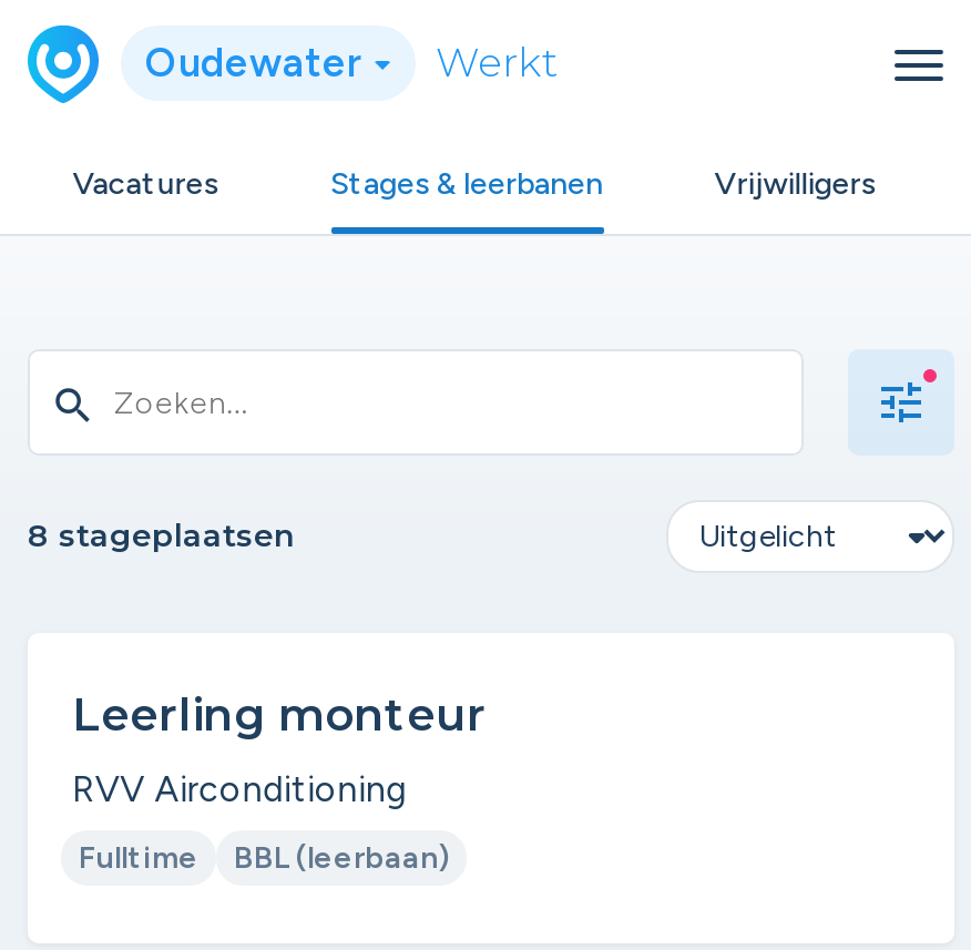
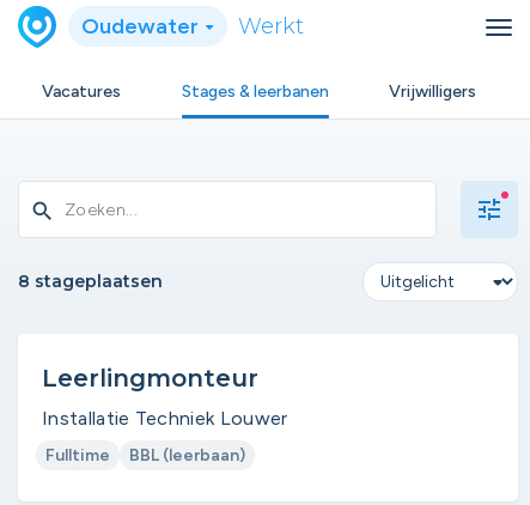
- Leerling monteur
+ Leerlingmonteur

- RVV Airconditioning
+ Installatie Techniek Louwer
